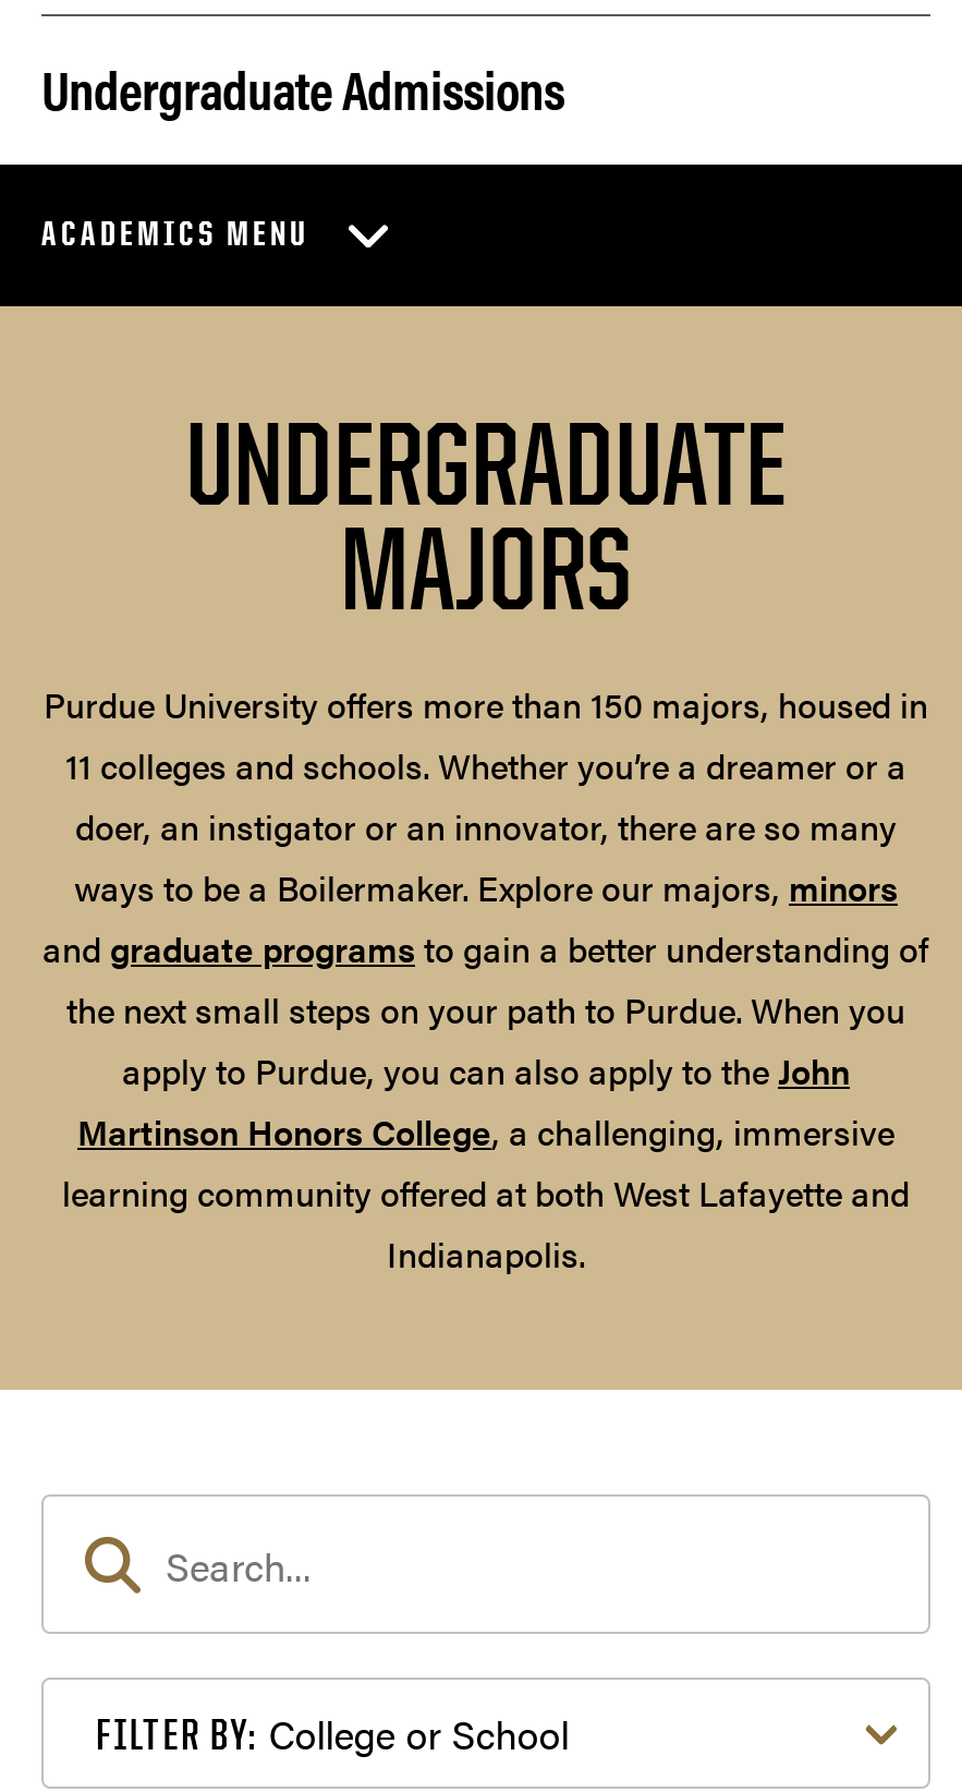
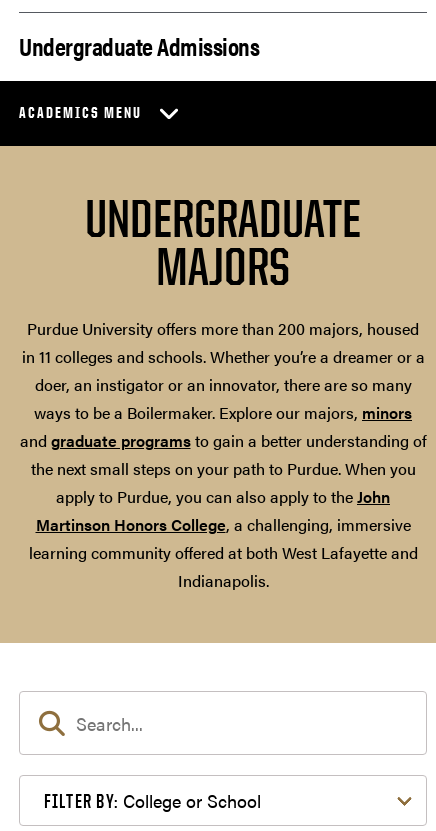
- Purdue University offers more than 150 majors, housed in
- 11 colleges and schools. Whether you’re a dreamer or a
+ Purdue University offers more than 200 majors, housed
+ in 11 colleges and schools. Whether you’re a dreamer or a
